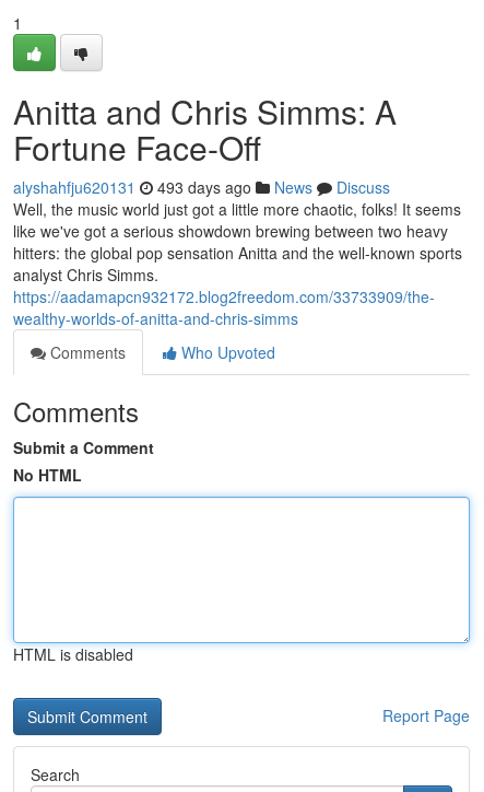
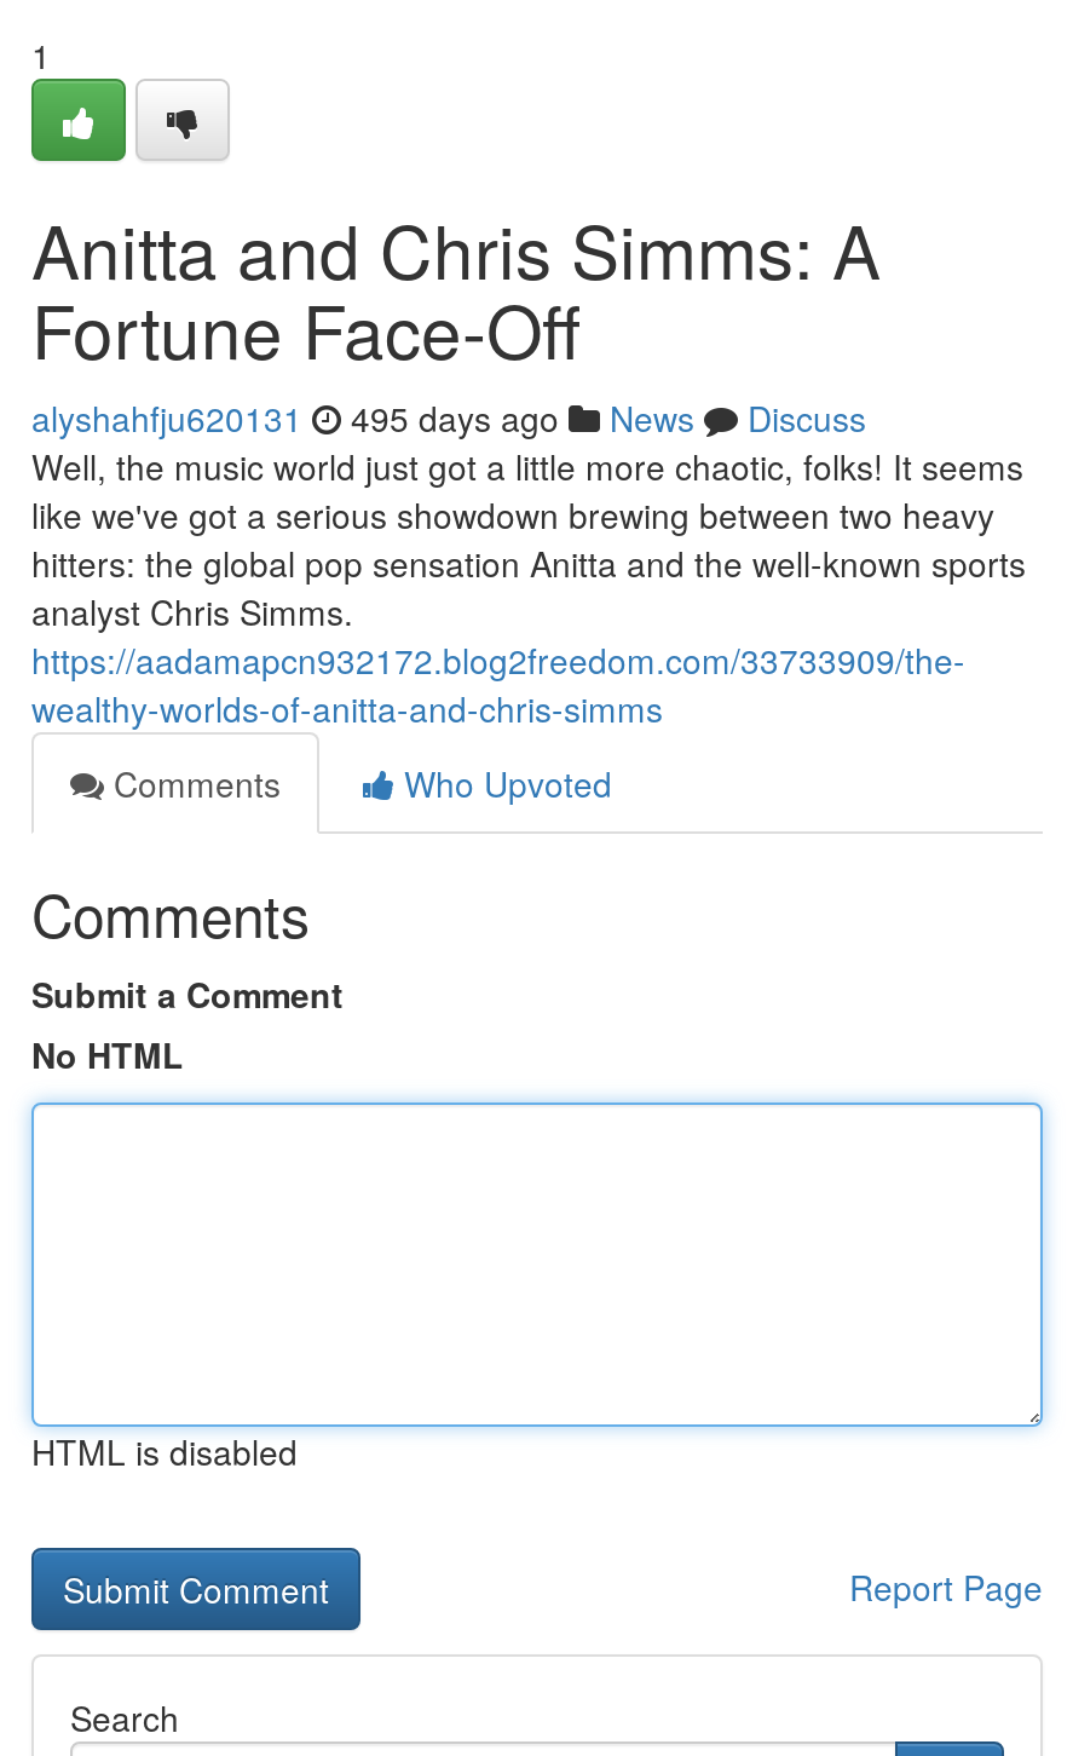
- alyshahfju620131 493 days ago News Discuss
+ alyshahfju620131 495 days ago News Discuss
